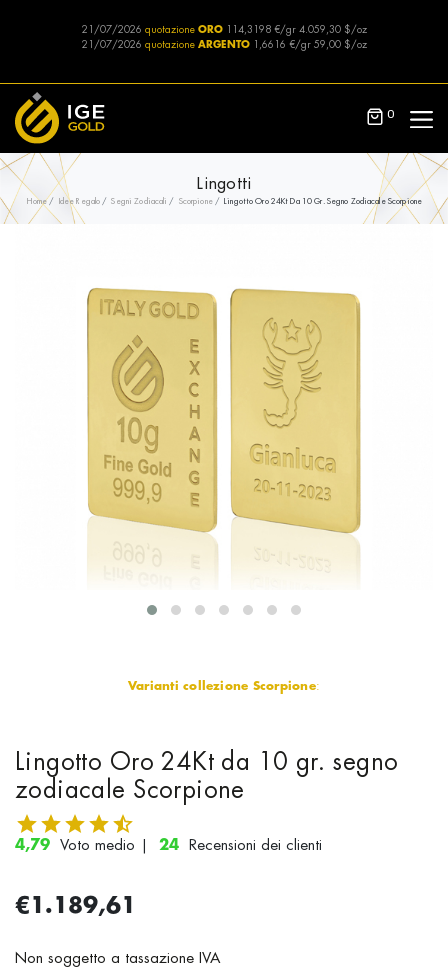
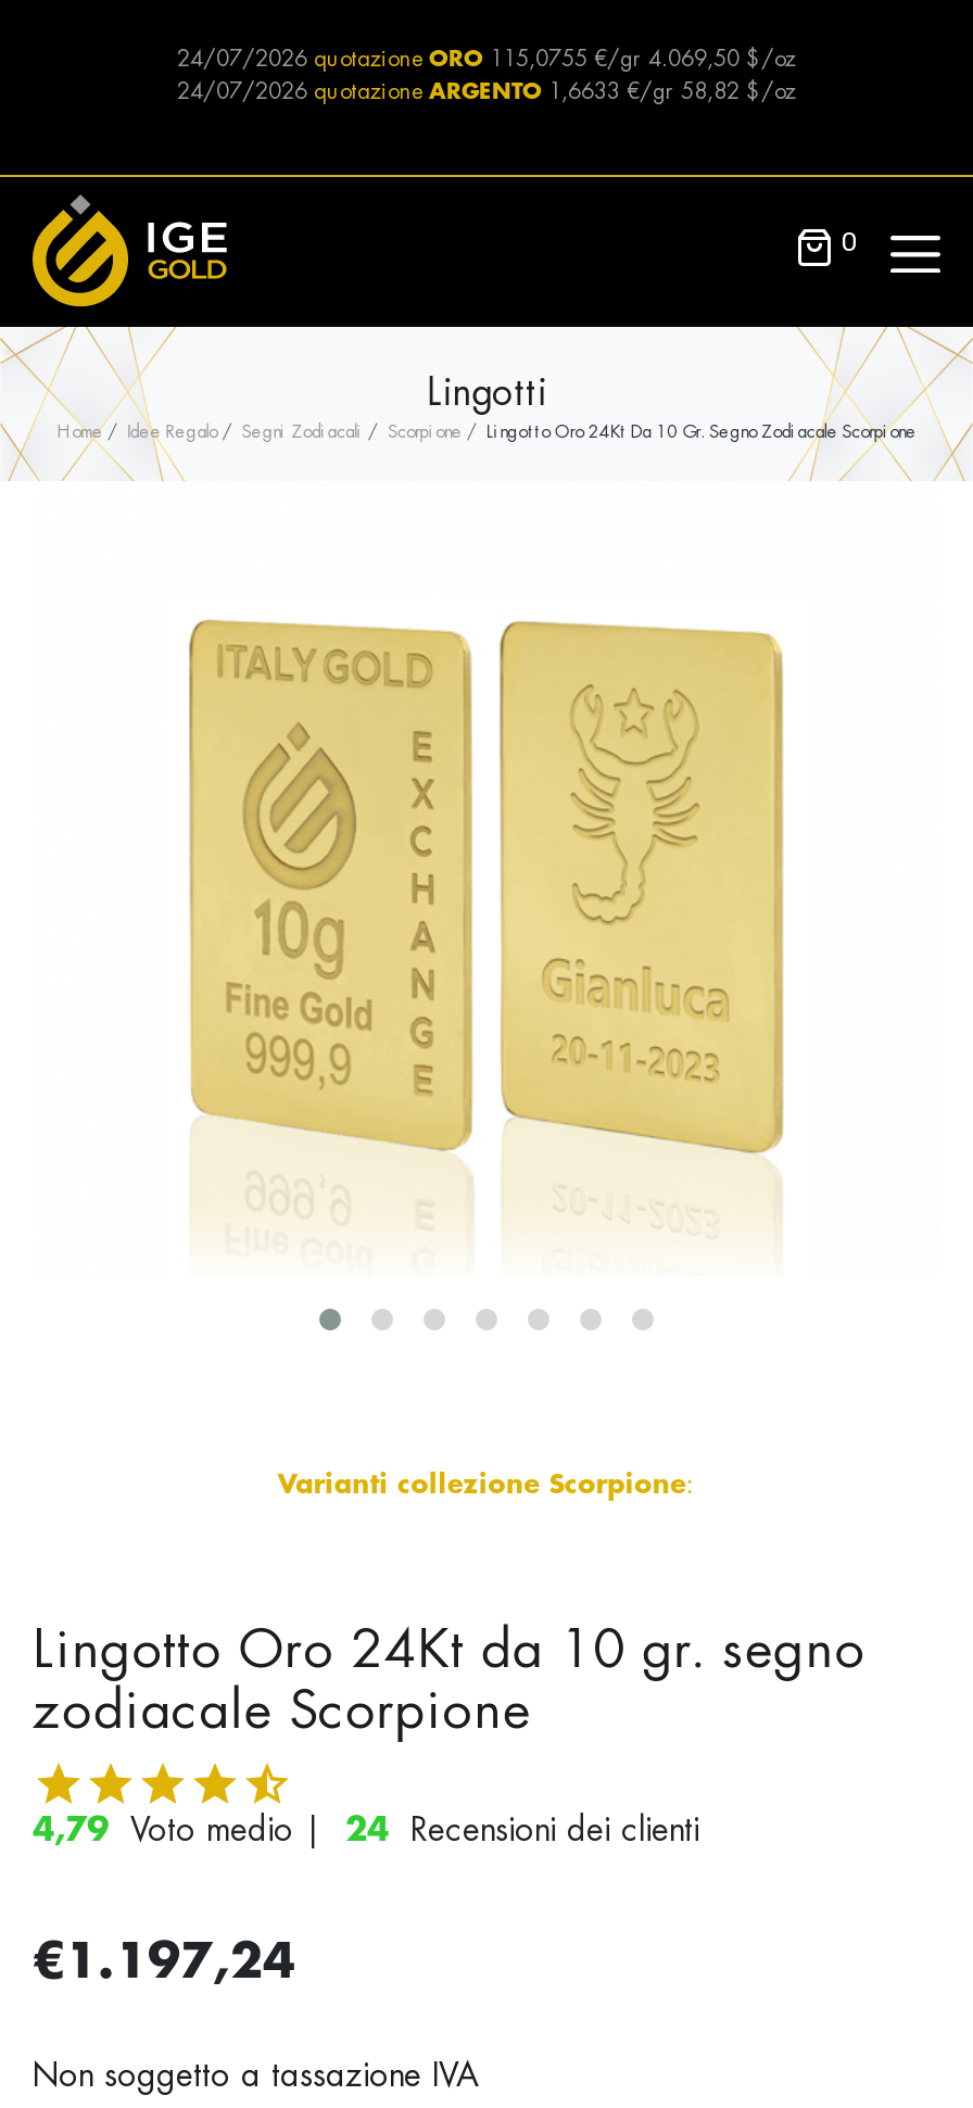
- 21/07/2026 quotazione ORO 114,3198 €/gr 4.059,30 $/oz
+ 24/07/2026 quotazione ORO 115,0755 €/gr 4.069,50 $/oz

- 21/07/2026 quotazione ARGENTO 1,6616 €/gr 59,00 $/oz
+ 24/07/2026 quotazione ARGENTO 1,6633 €/gr 58,82 $/oz

- €1.189,61
+ €1.197,24
